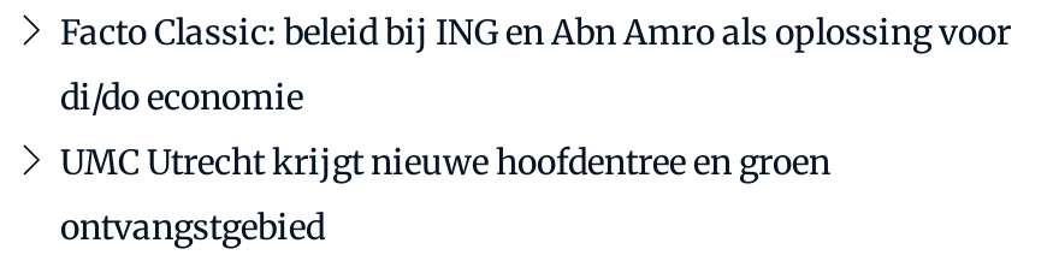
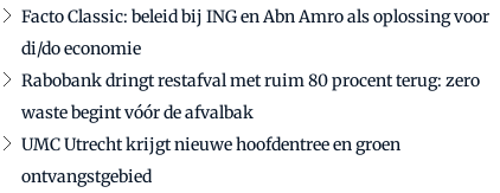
+ Rabobank dringt restafval met ruim 80 procent terug: zero
+ waste begint vóór de afvalbak
